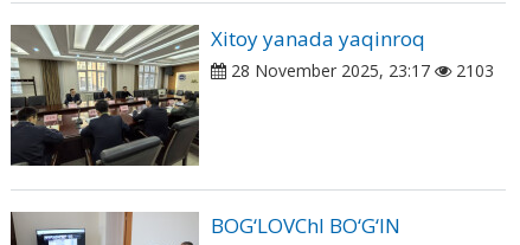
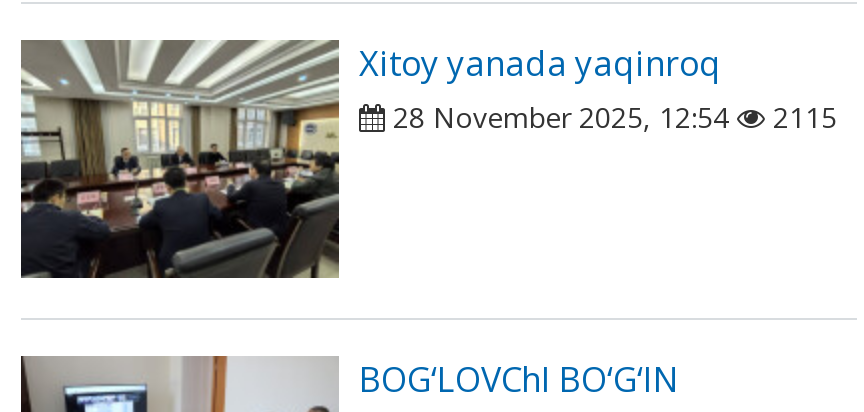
- 28 November 2025, 23:17
+ 28 November 2025, 12:54

- 2103
+ 2115
